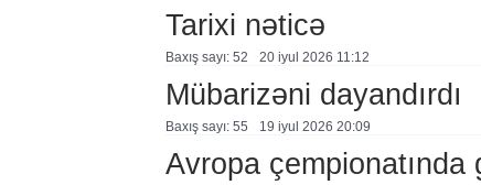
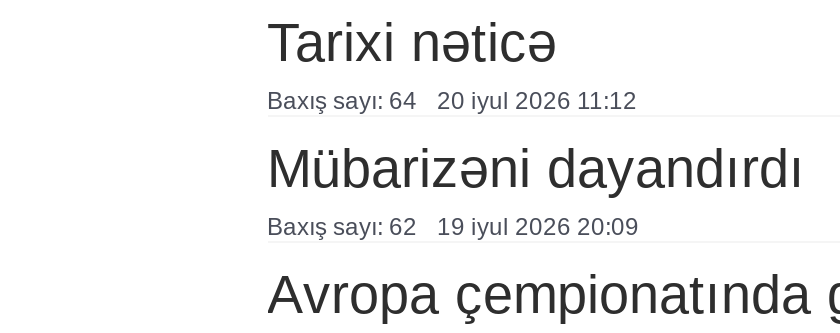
- Baxış sayı: 52 20 i̇yul 2026 11:12
+ Baxış sayı: 64 20 i̇yul 2026 11:12

- Baxış sayı: 55 19 i̇yul 2026 20:09
+ Baxış sayı: 62 19 i̇yul 2026 20:09
